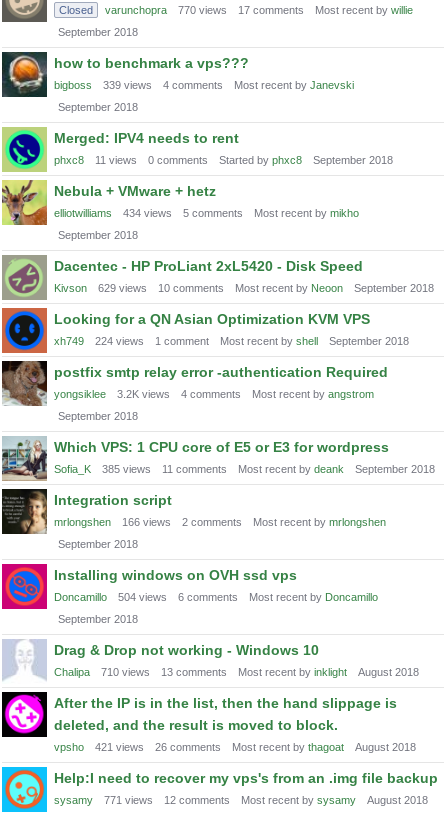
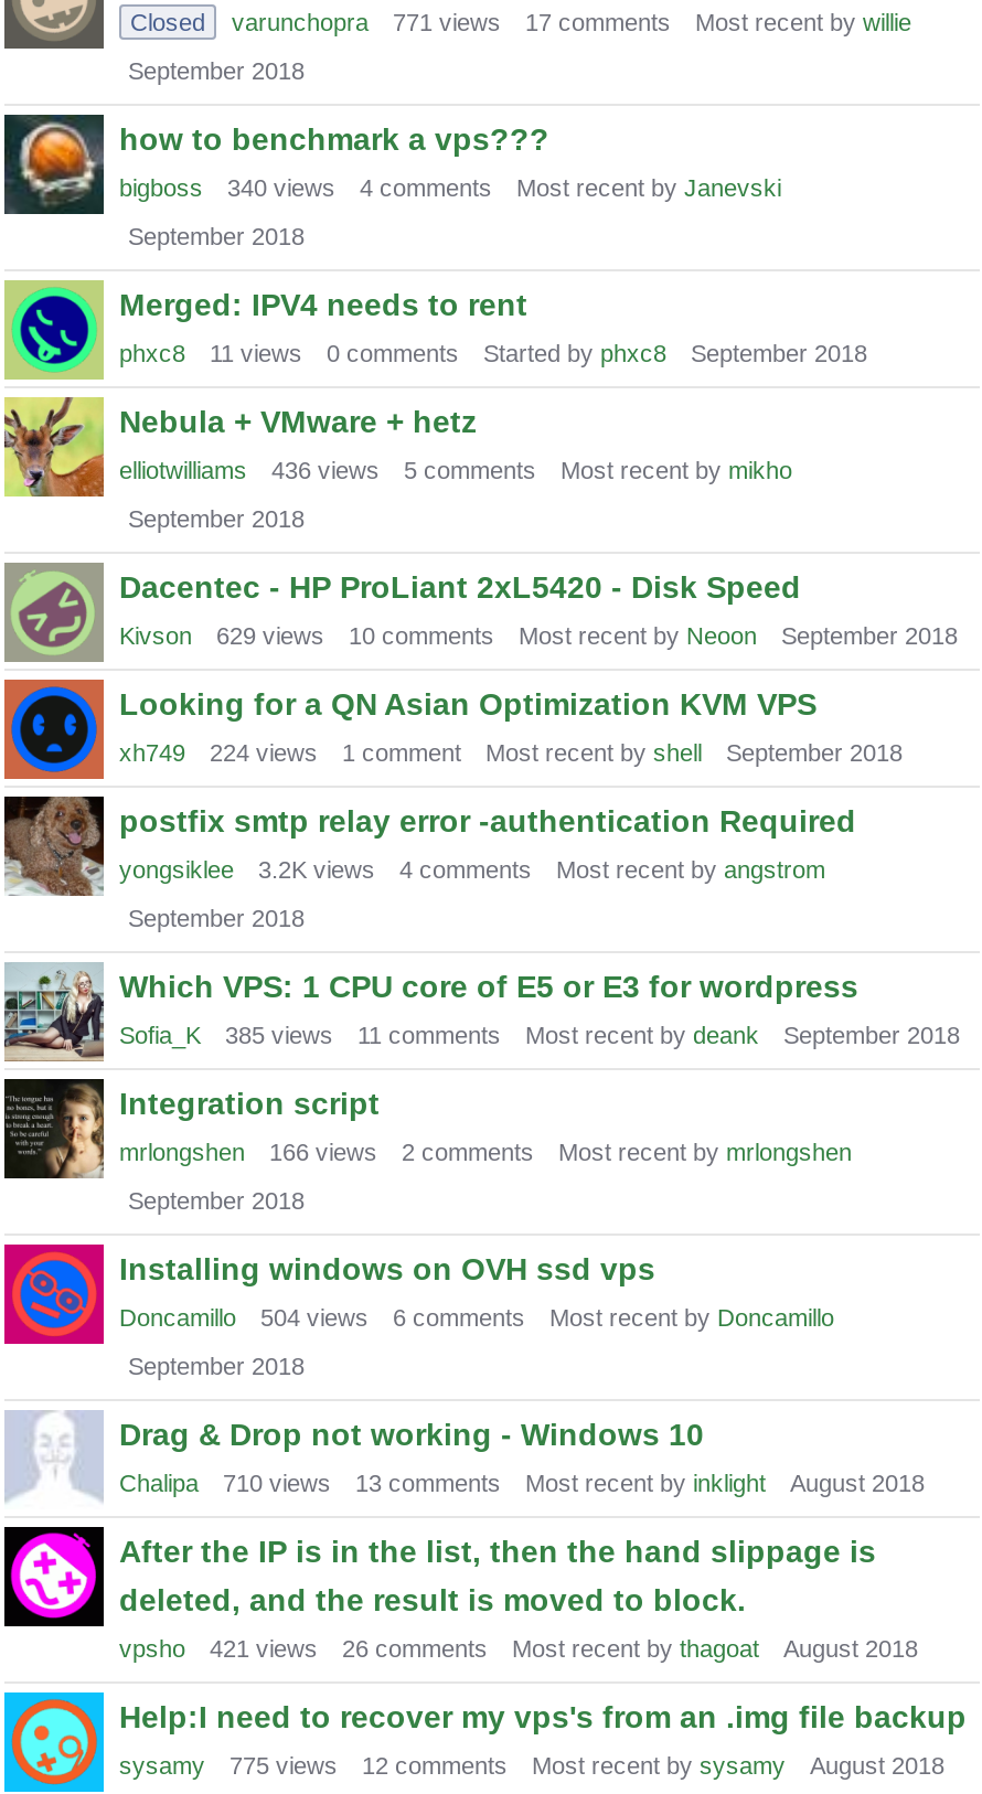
- Closed varunchopra 770 views 17 comments Most recent by willie
+ Closed varunchopra 771 views 17 comments Most recent by willie

- bigboss 339 views 4 comments Most recent by Janevski
+ bigboss 340 views 4 comments Most recent by Janevski

- elliotwilliams 434 views 5 comments Most recent by mikho
+ elliotwilliams 436 views 5 comments Most recent by mikho

- sysamy 771 views 12 comments Most recent by sysamy August 2018
+ sysamy 775 views 12 comments Most recent by sysamy August 2018
